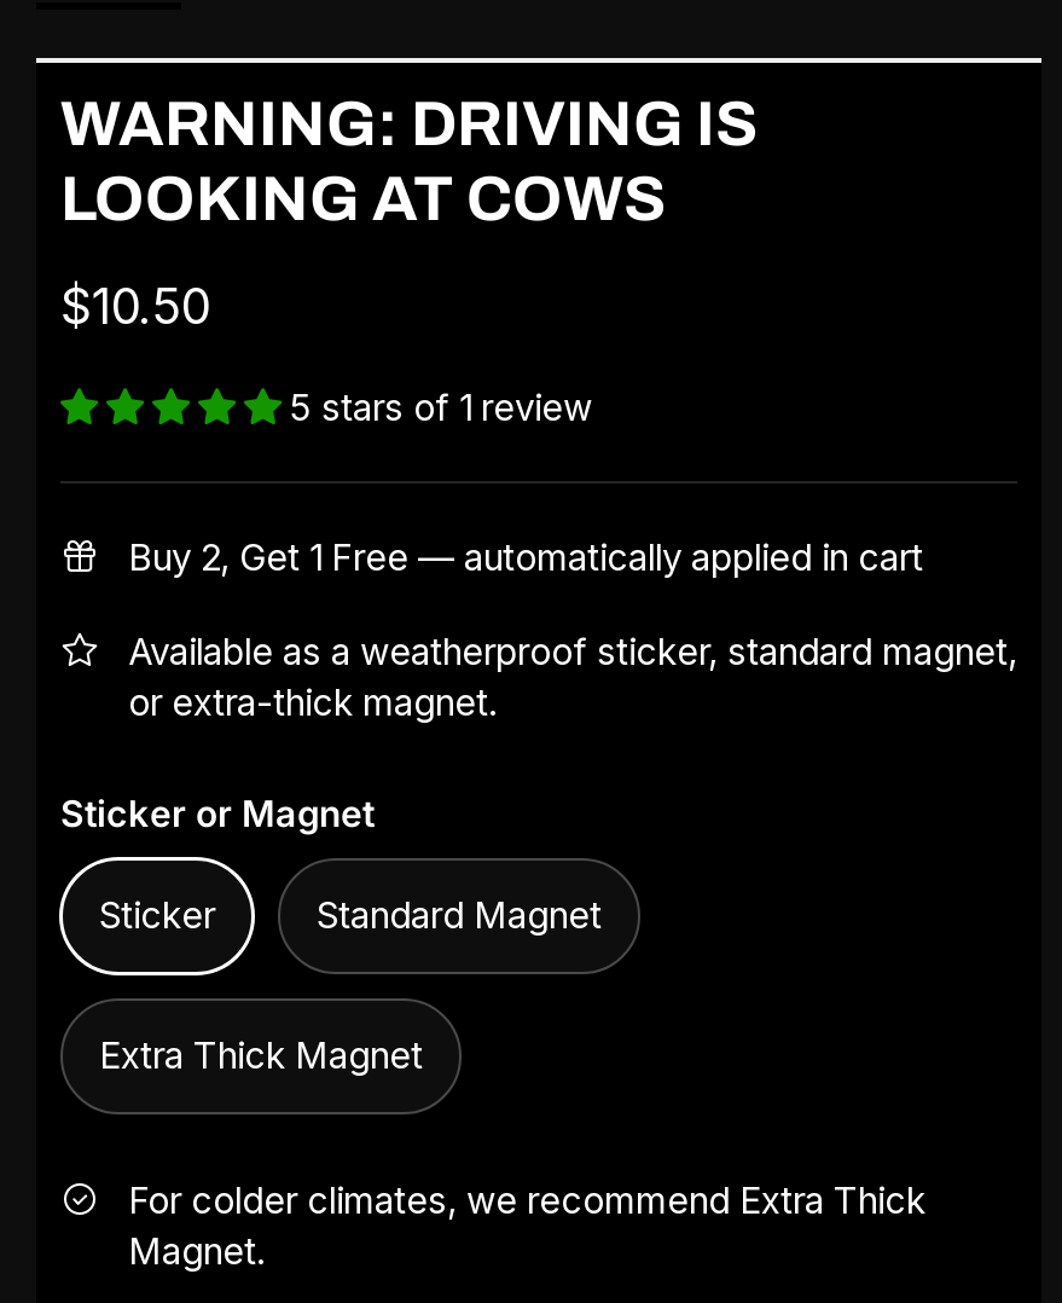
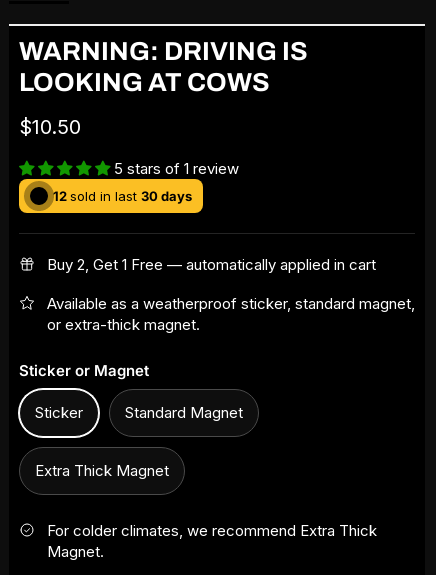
+ 12 sold in last 30 days
